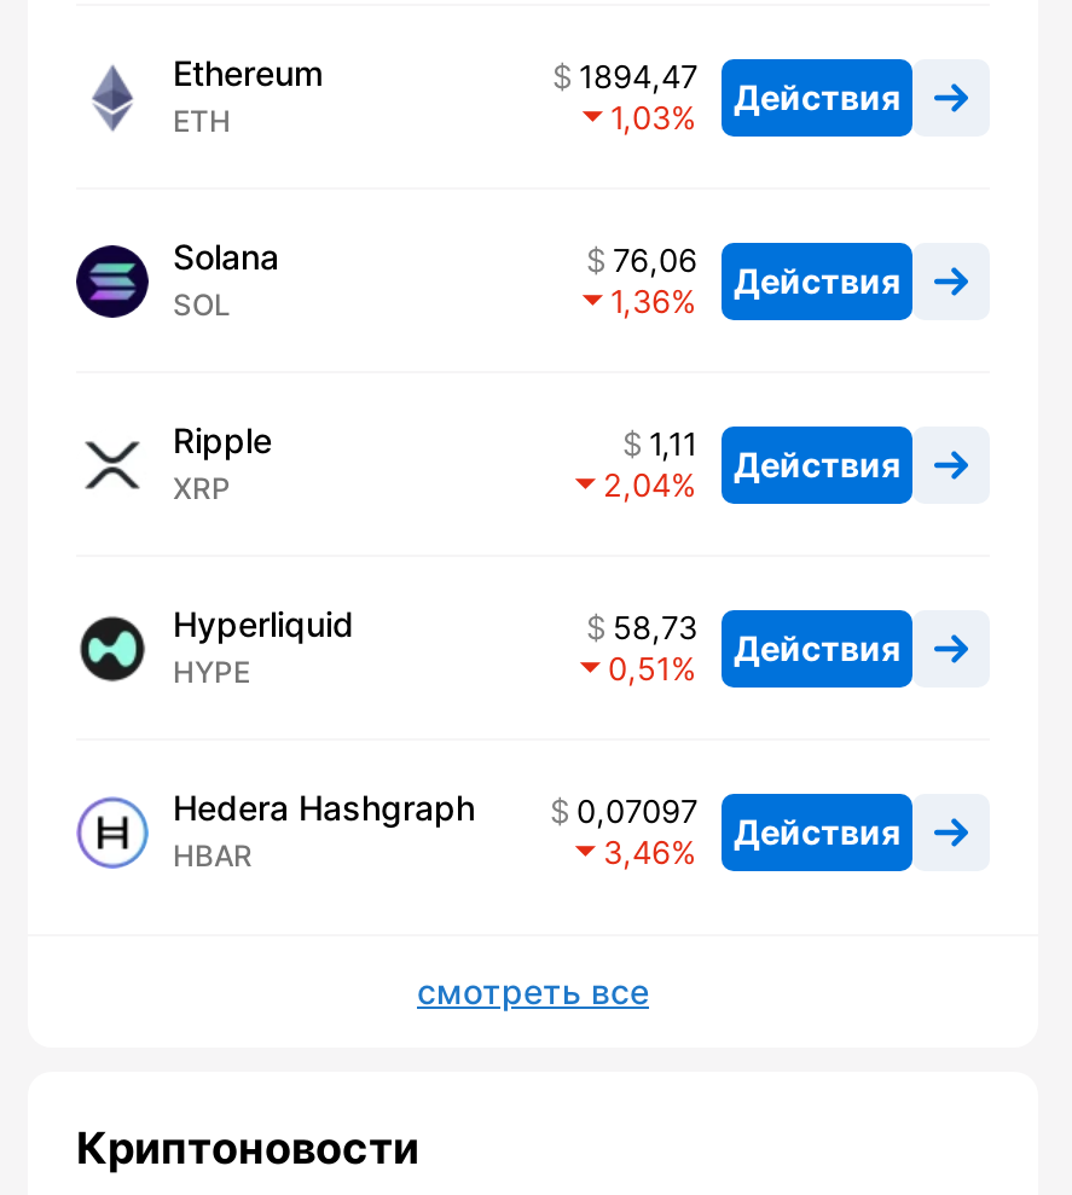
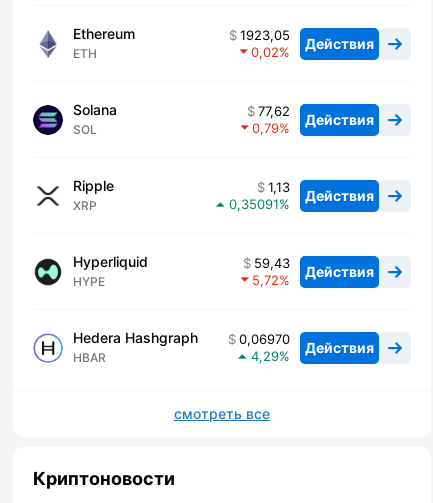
- 1894,47 Действия
+ 1923,05 Действия

- 1,03
+ 0,02

- 76,06 Действия
+ 77,62 Действия

- 1,36
+ 0,79

- 1,11 Действия
+ 1,13 Действия

- 2,04
+ 0,35091

- 58,73 Действия
+ 59,43 Действия

- 0,51
+ 5,72

- 0,07097 Действия
+ 0,06970 Действия

- 3,46
+ 4,29
